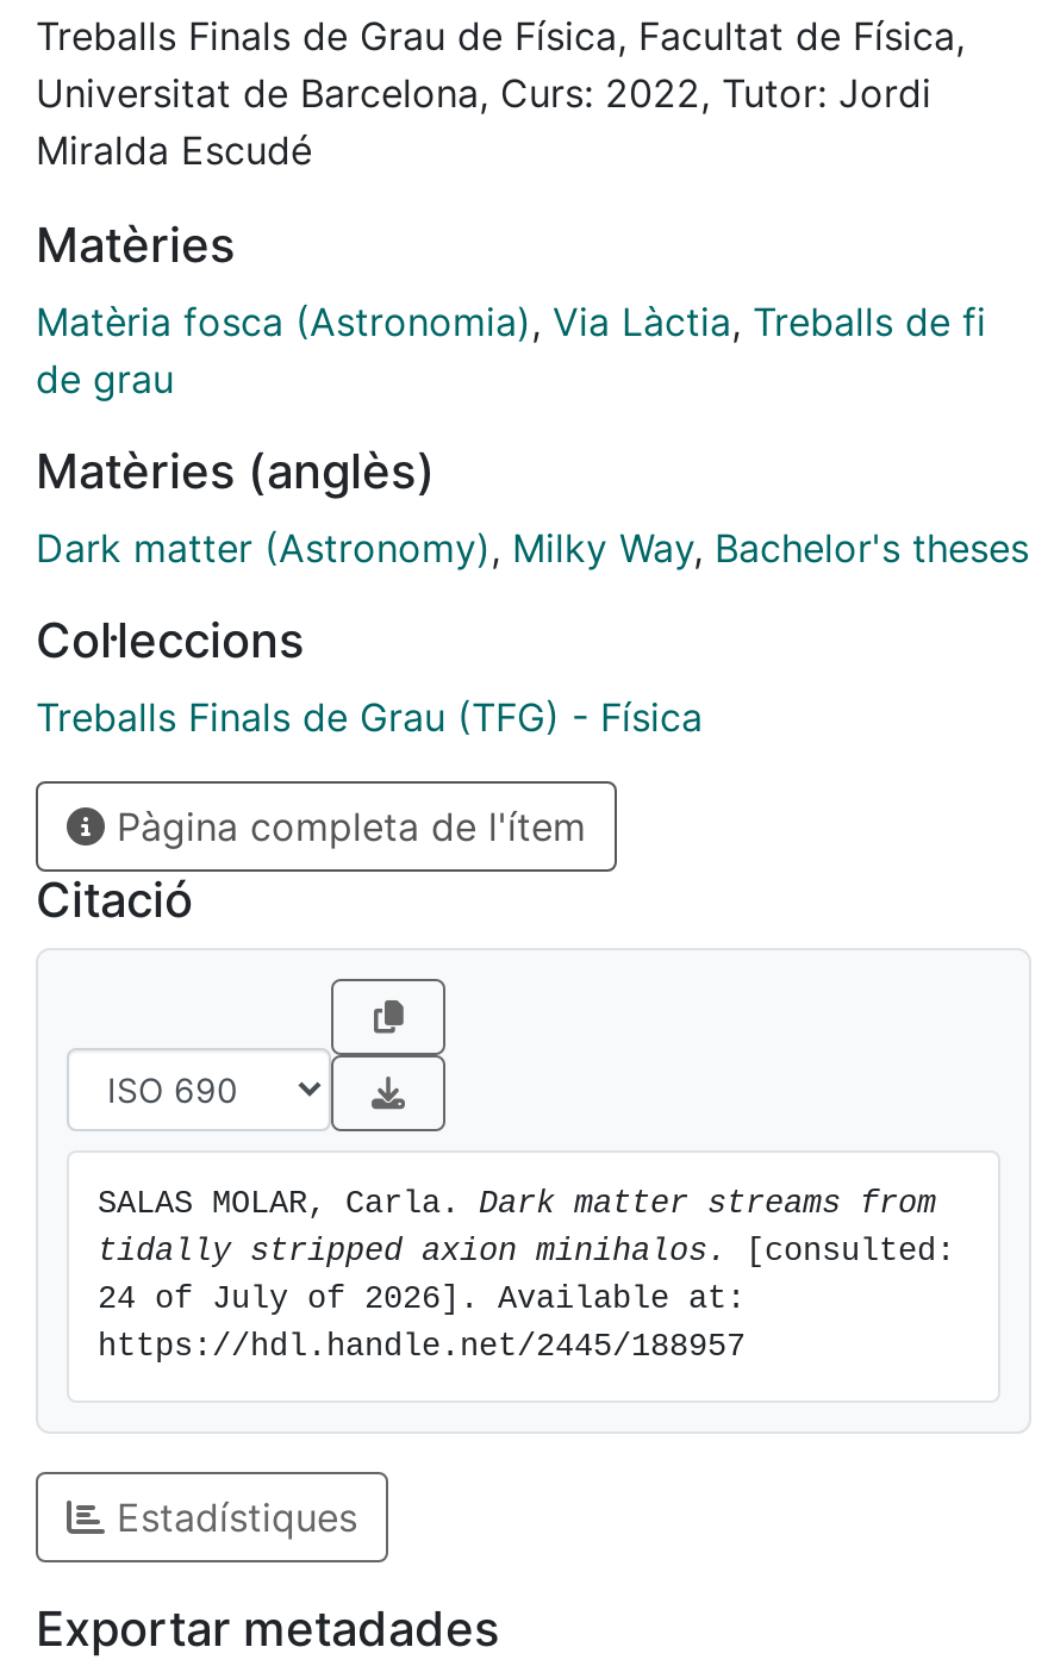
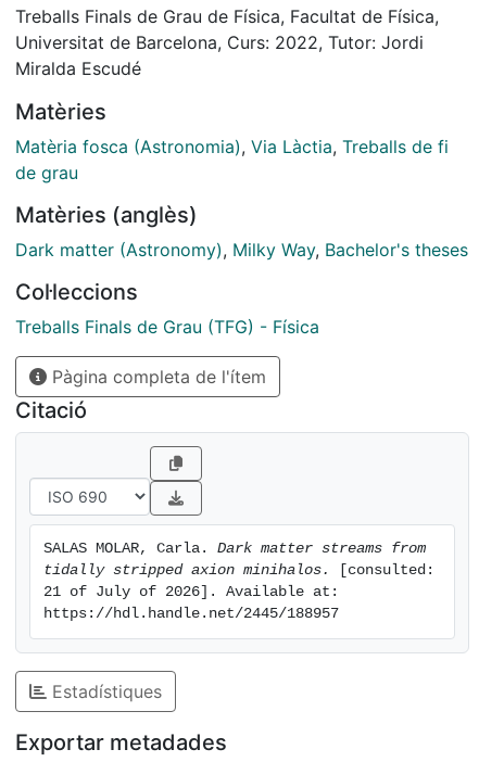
- 24 of July of 2026]. Available at:
+ 21 of July of 2026]. Available at:
